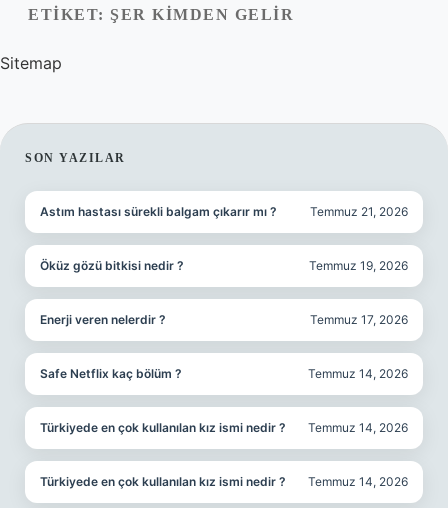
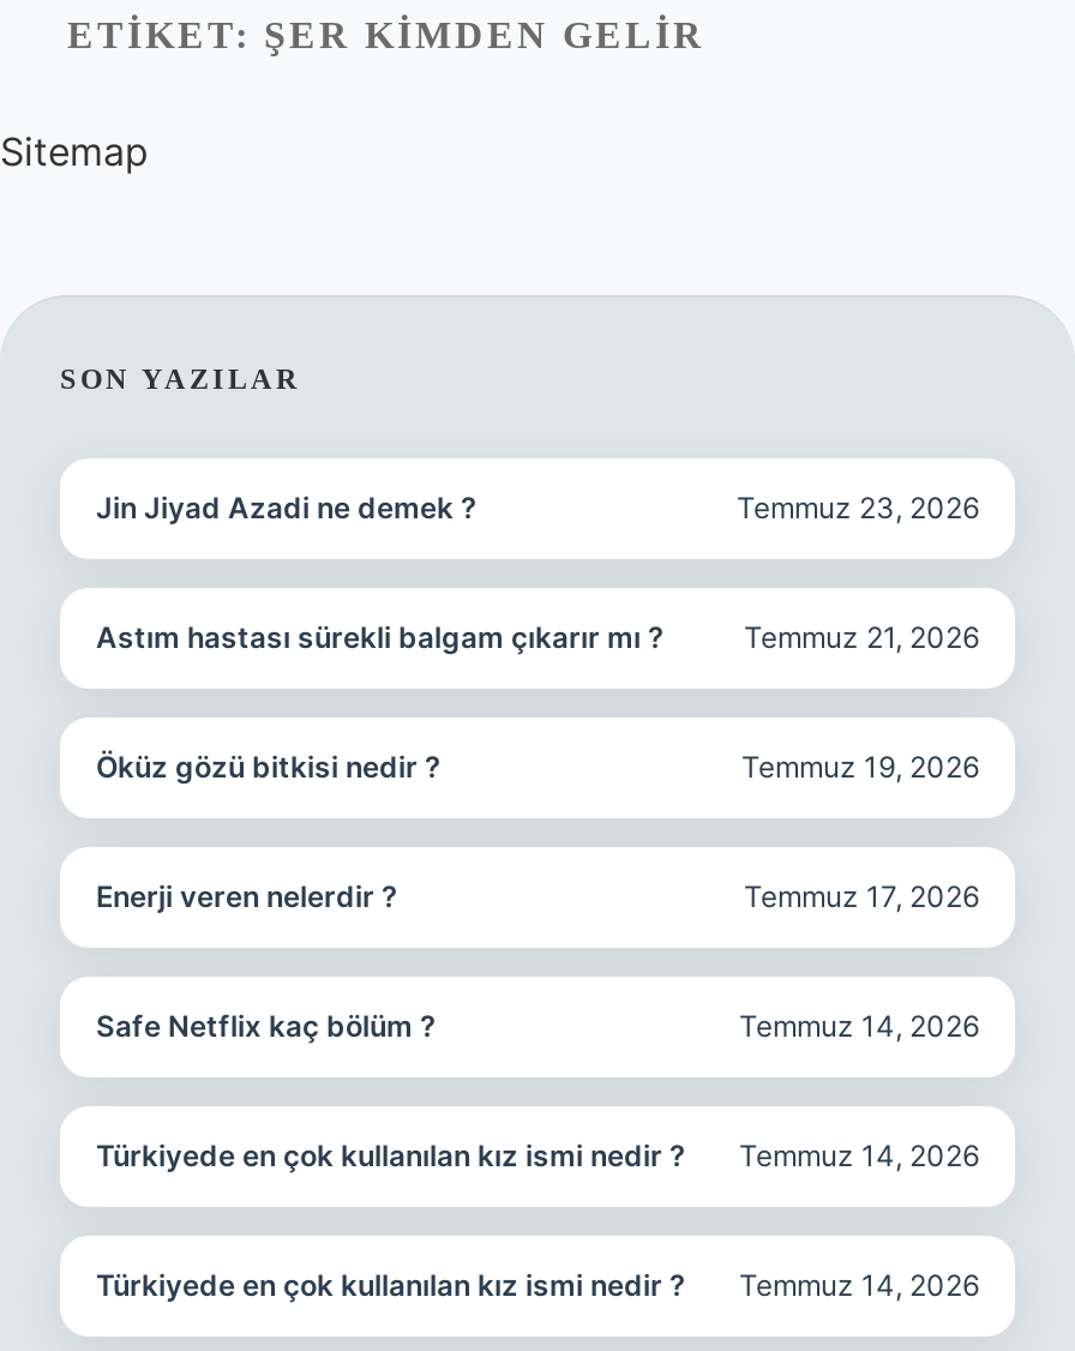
+ Jin Jiyad Azadi ne demek ?
+ Temmuz 23, 2026
